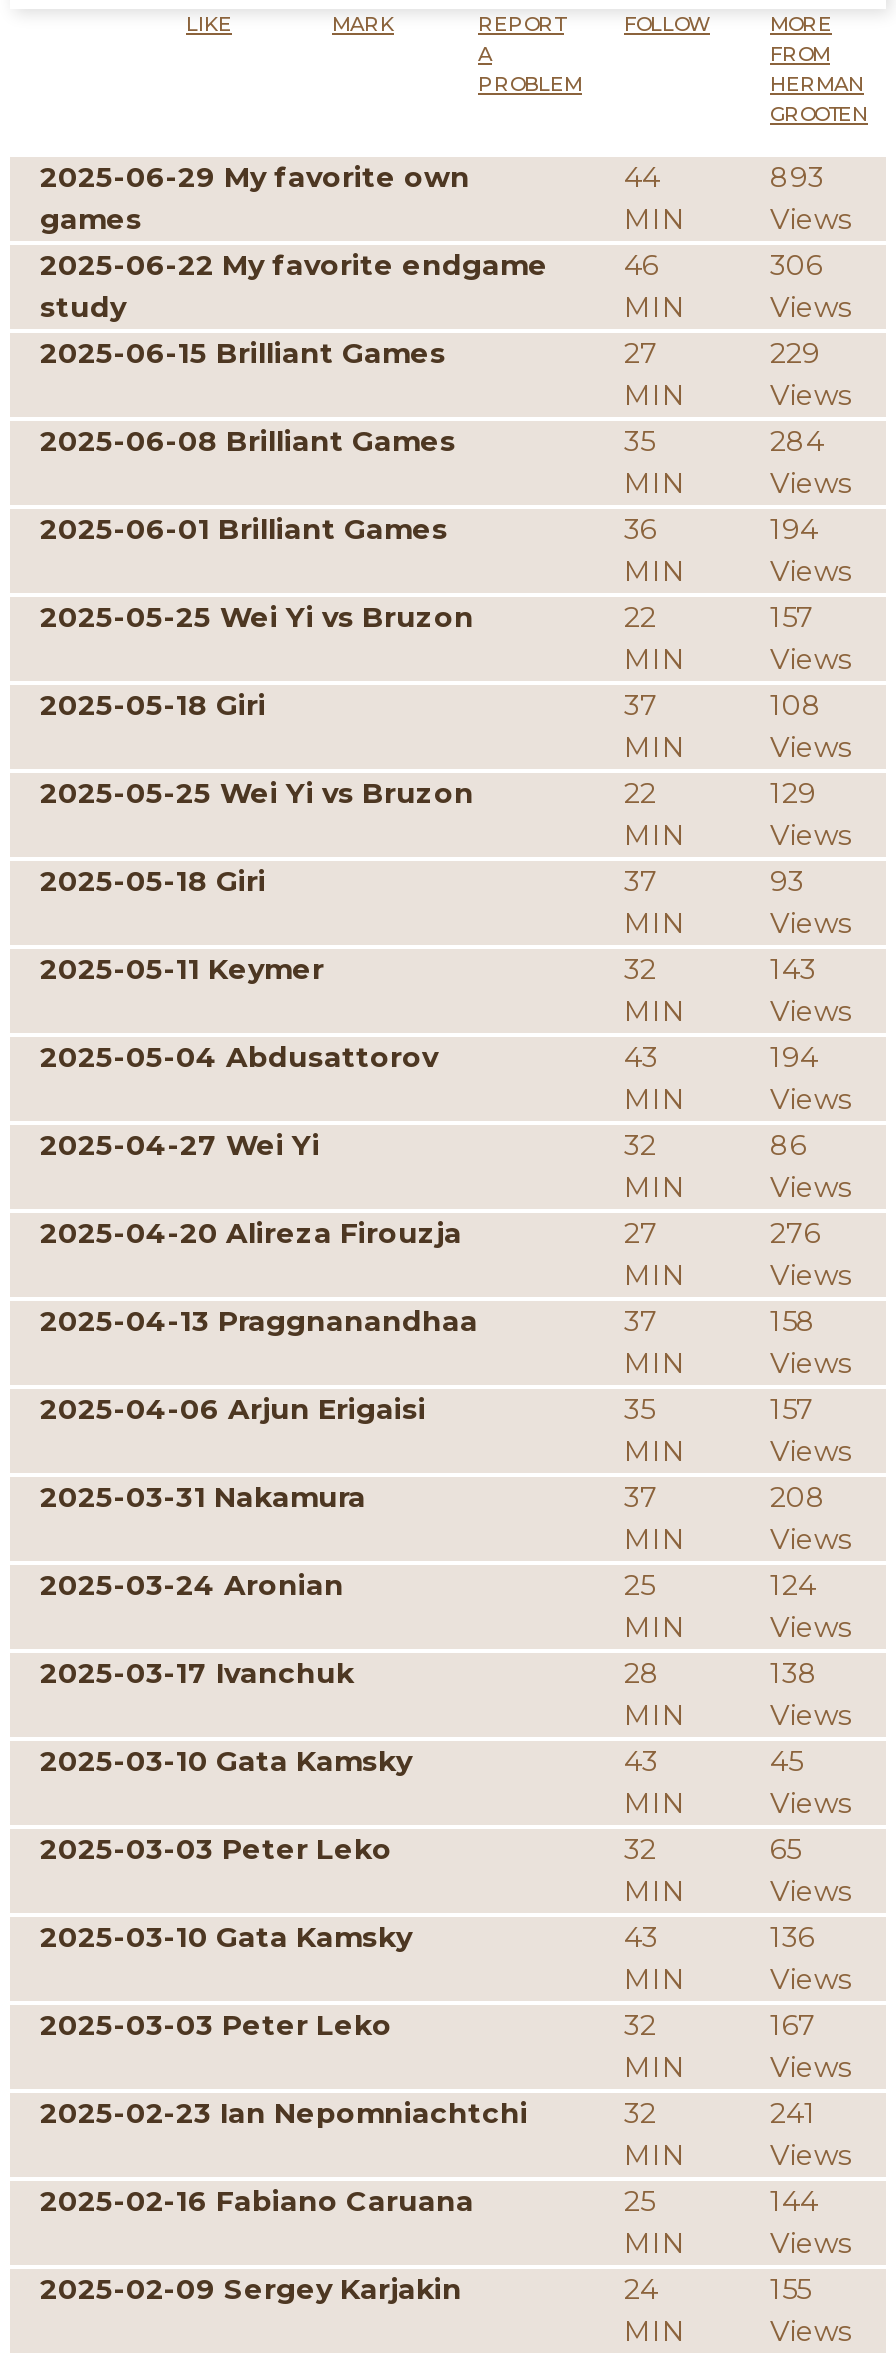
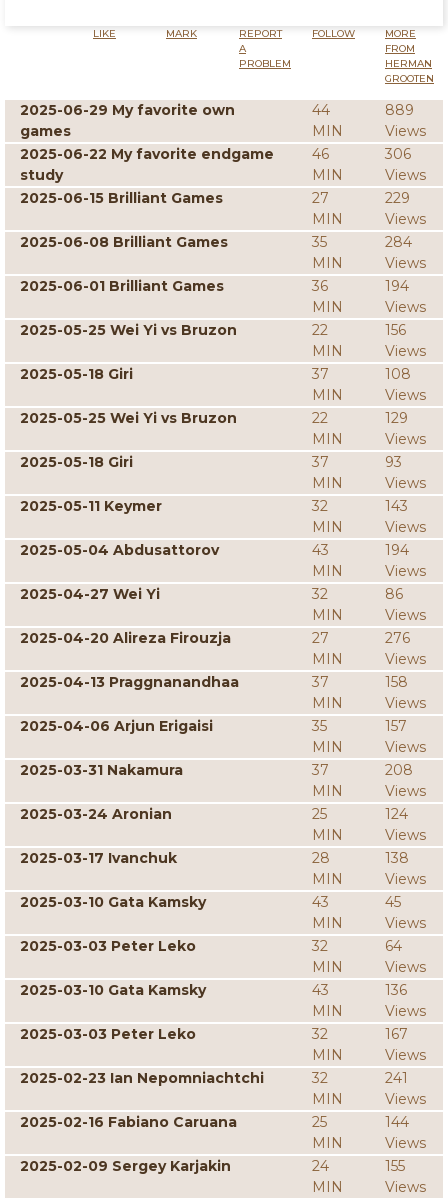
- 893
+ 889

- 157
+ 156

- 65
+ 64
